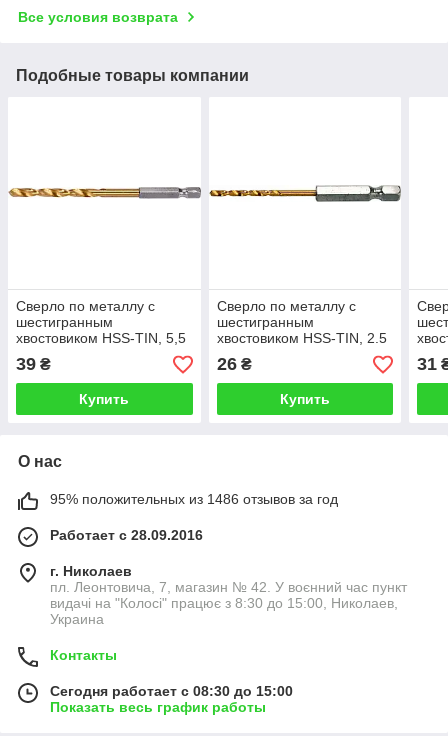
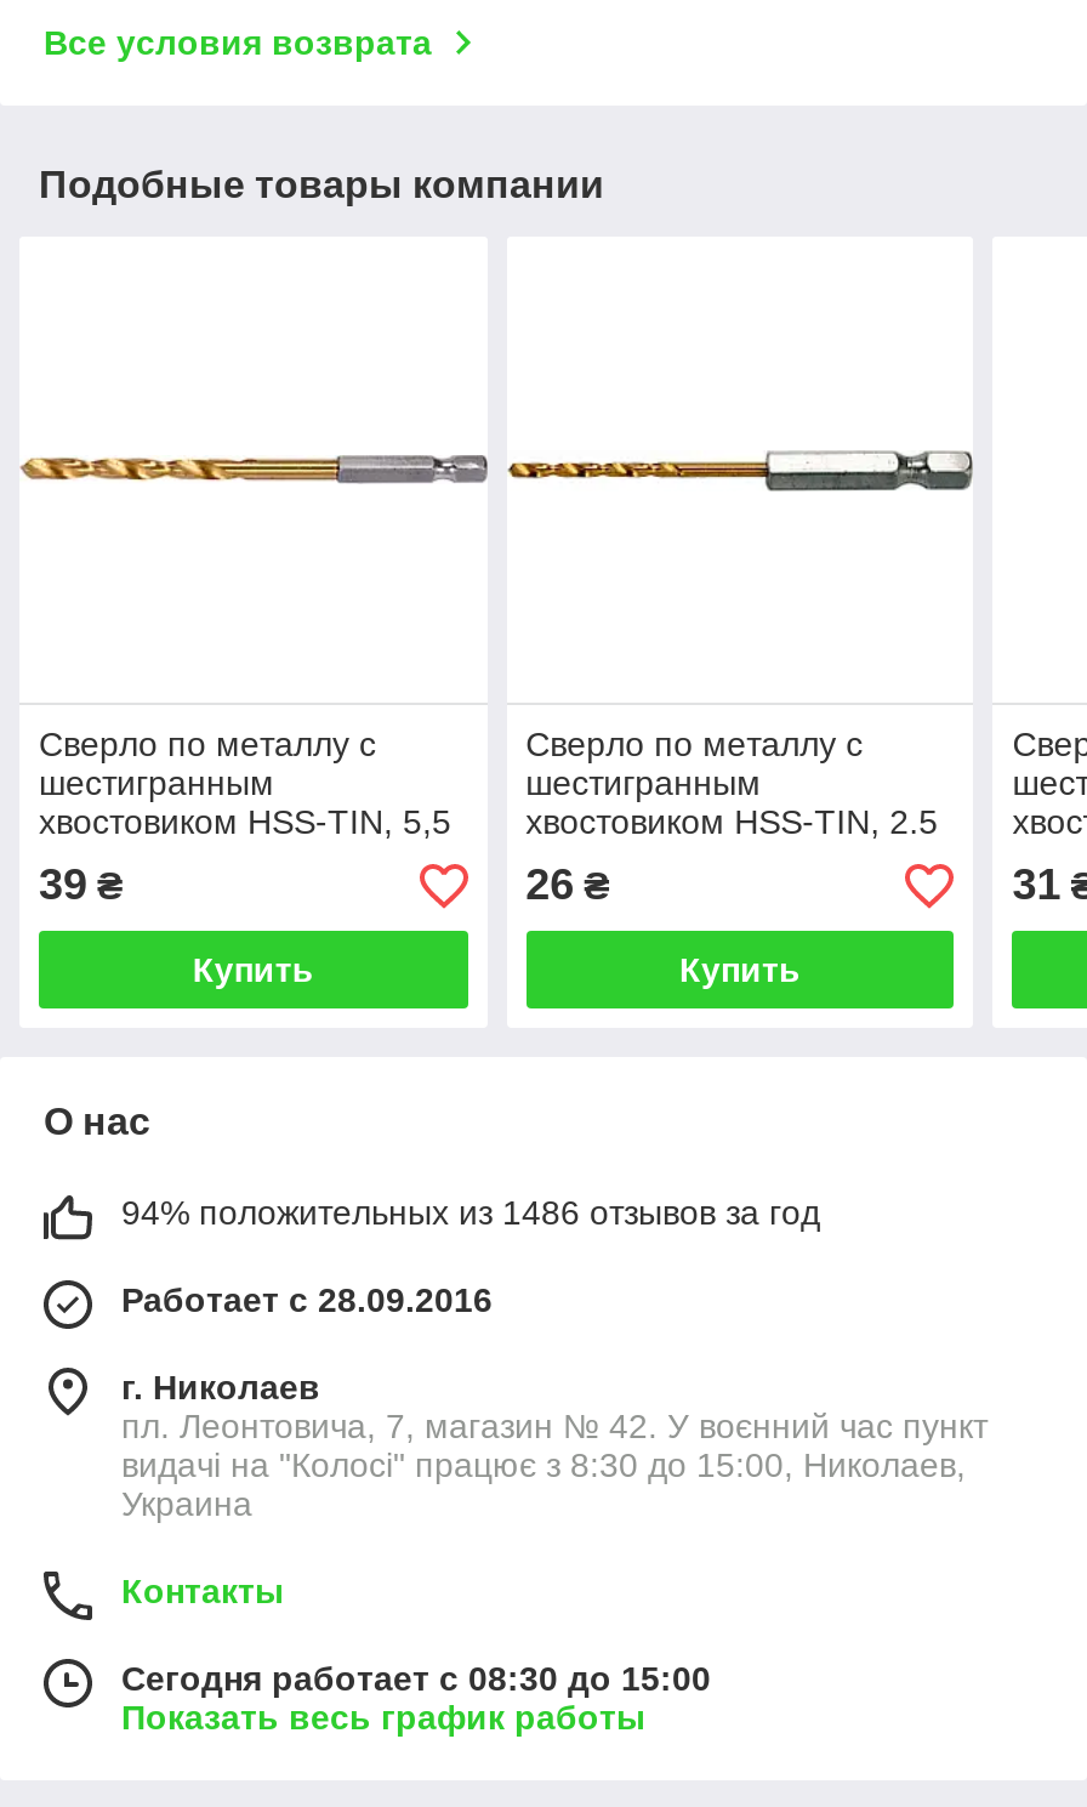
- 95% положительных из 1486 отзывов за год
+ 94% положительных из 1486 отзывов за год
